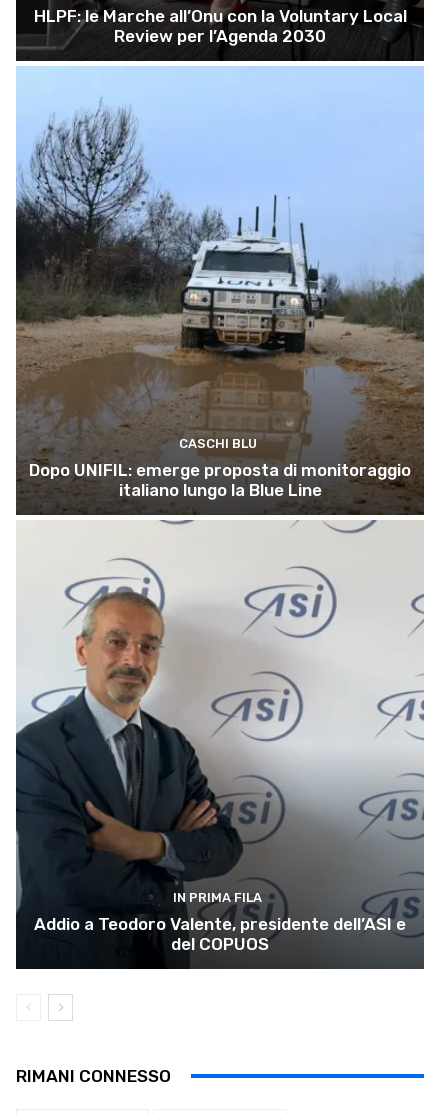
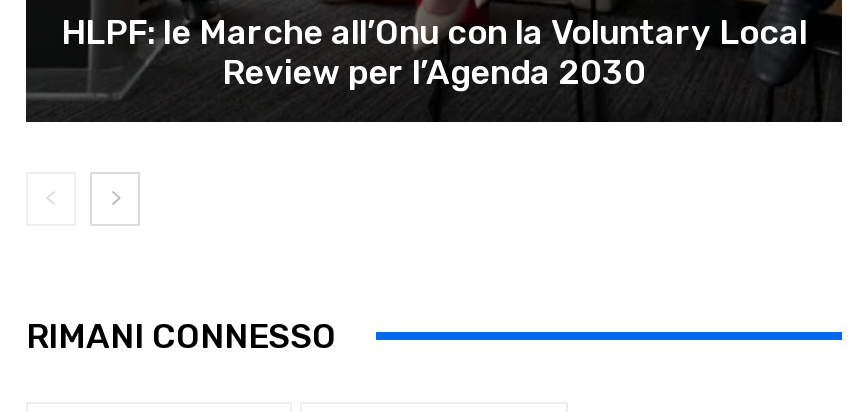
- [image]
- CASCHI BLU
- Dopo UNIFIL: emerge proposta di monitoraggio
- italiano lungo la Blue Line

- [image]
- IN PRIMA FILA
- Addio a Teodoro Valente, presidente dell’ASI e
- del COPUOS
